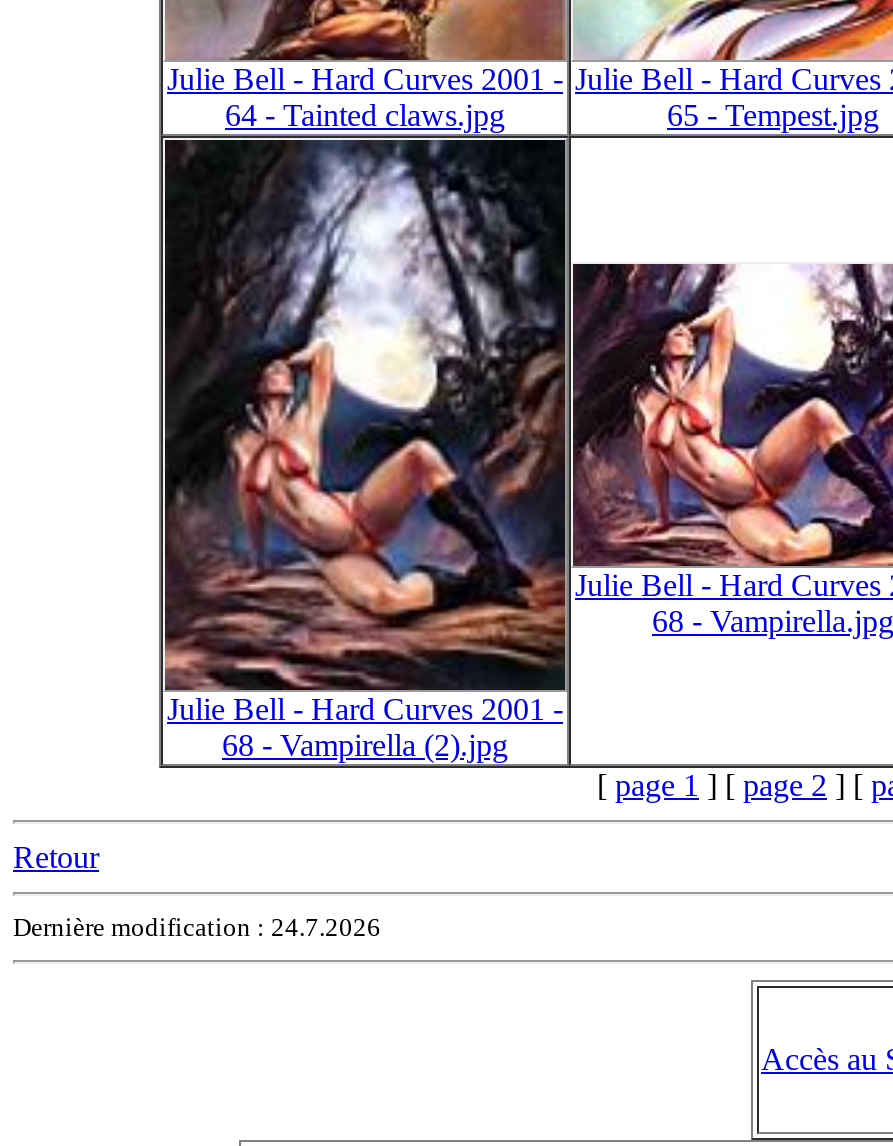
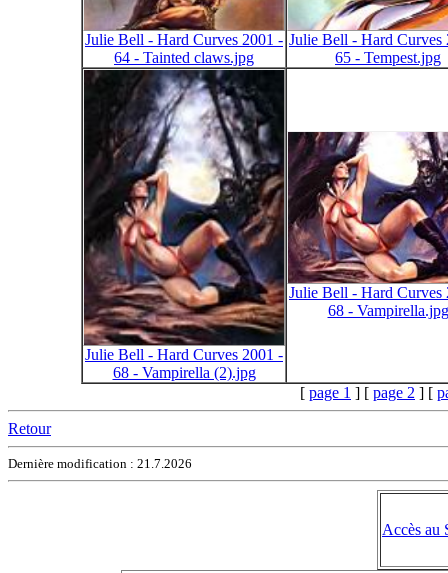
- Dernière modification : 24.7.2026
+ Dernière modification : 21.7.2026
